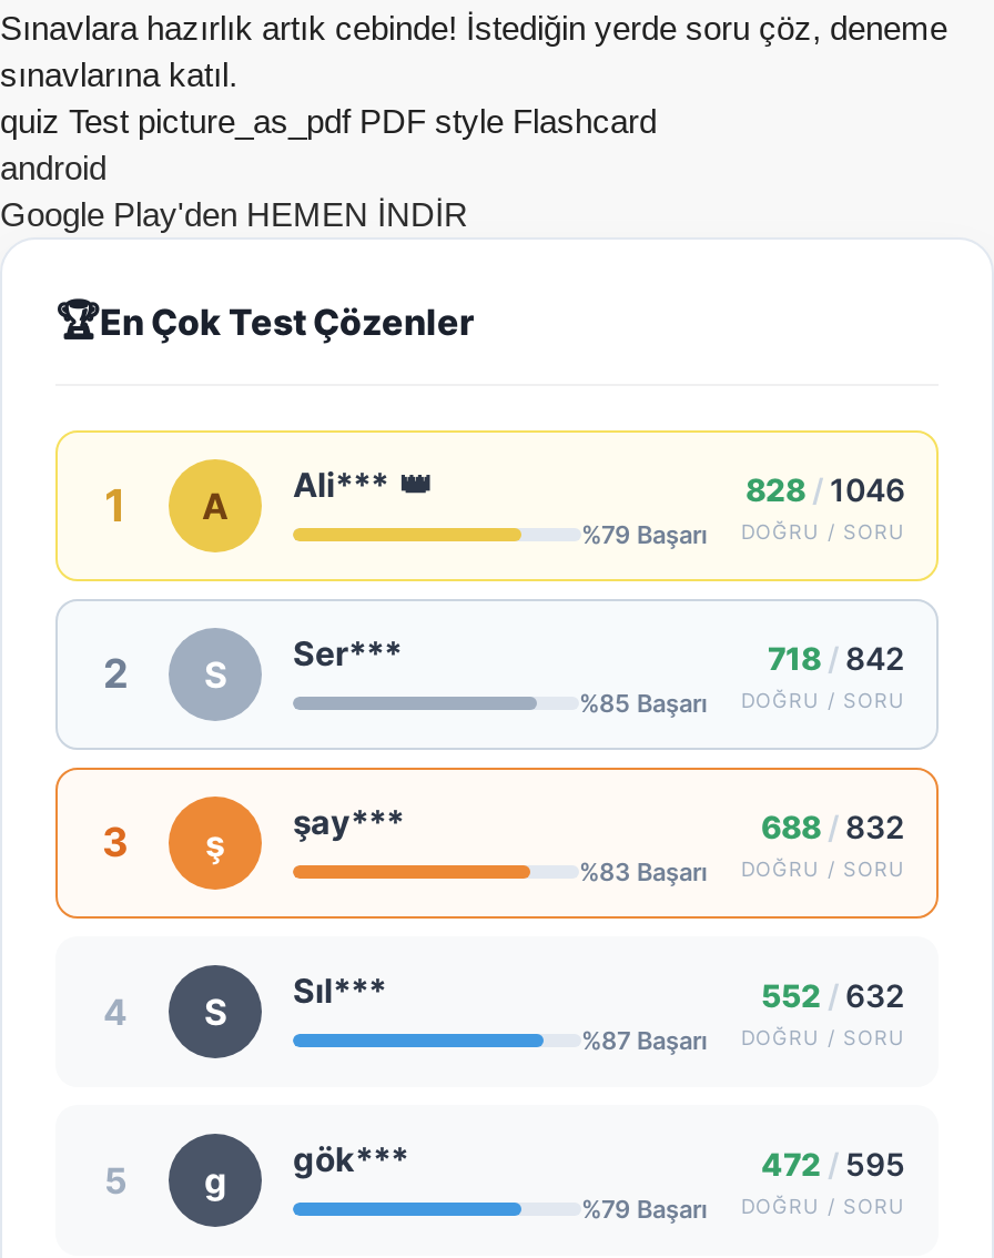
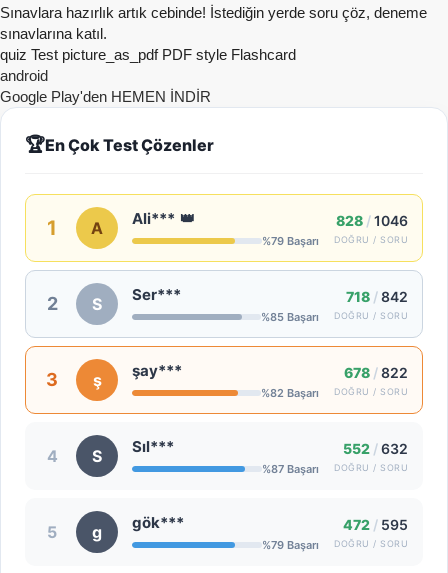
- 688 / 832
+ 678 / 822

- %83 Başarı DOĞRU / SORU
+ %82 Başarı DOĞRU / SORU
